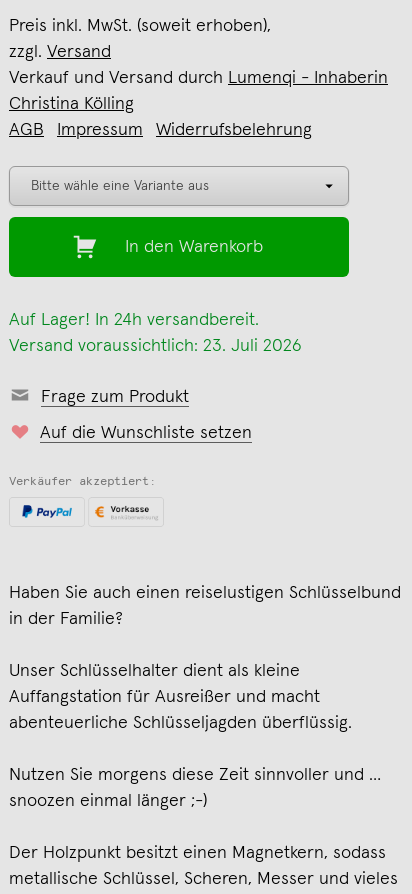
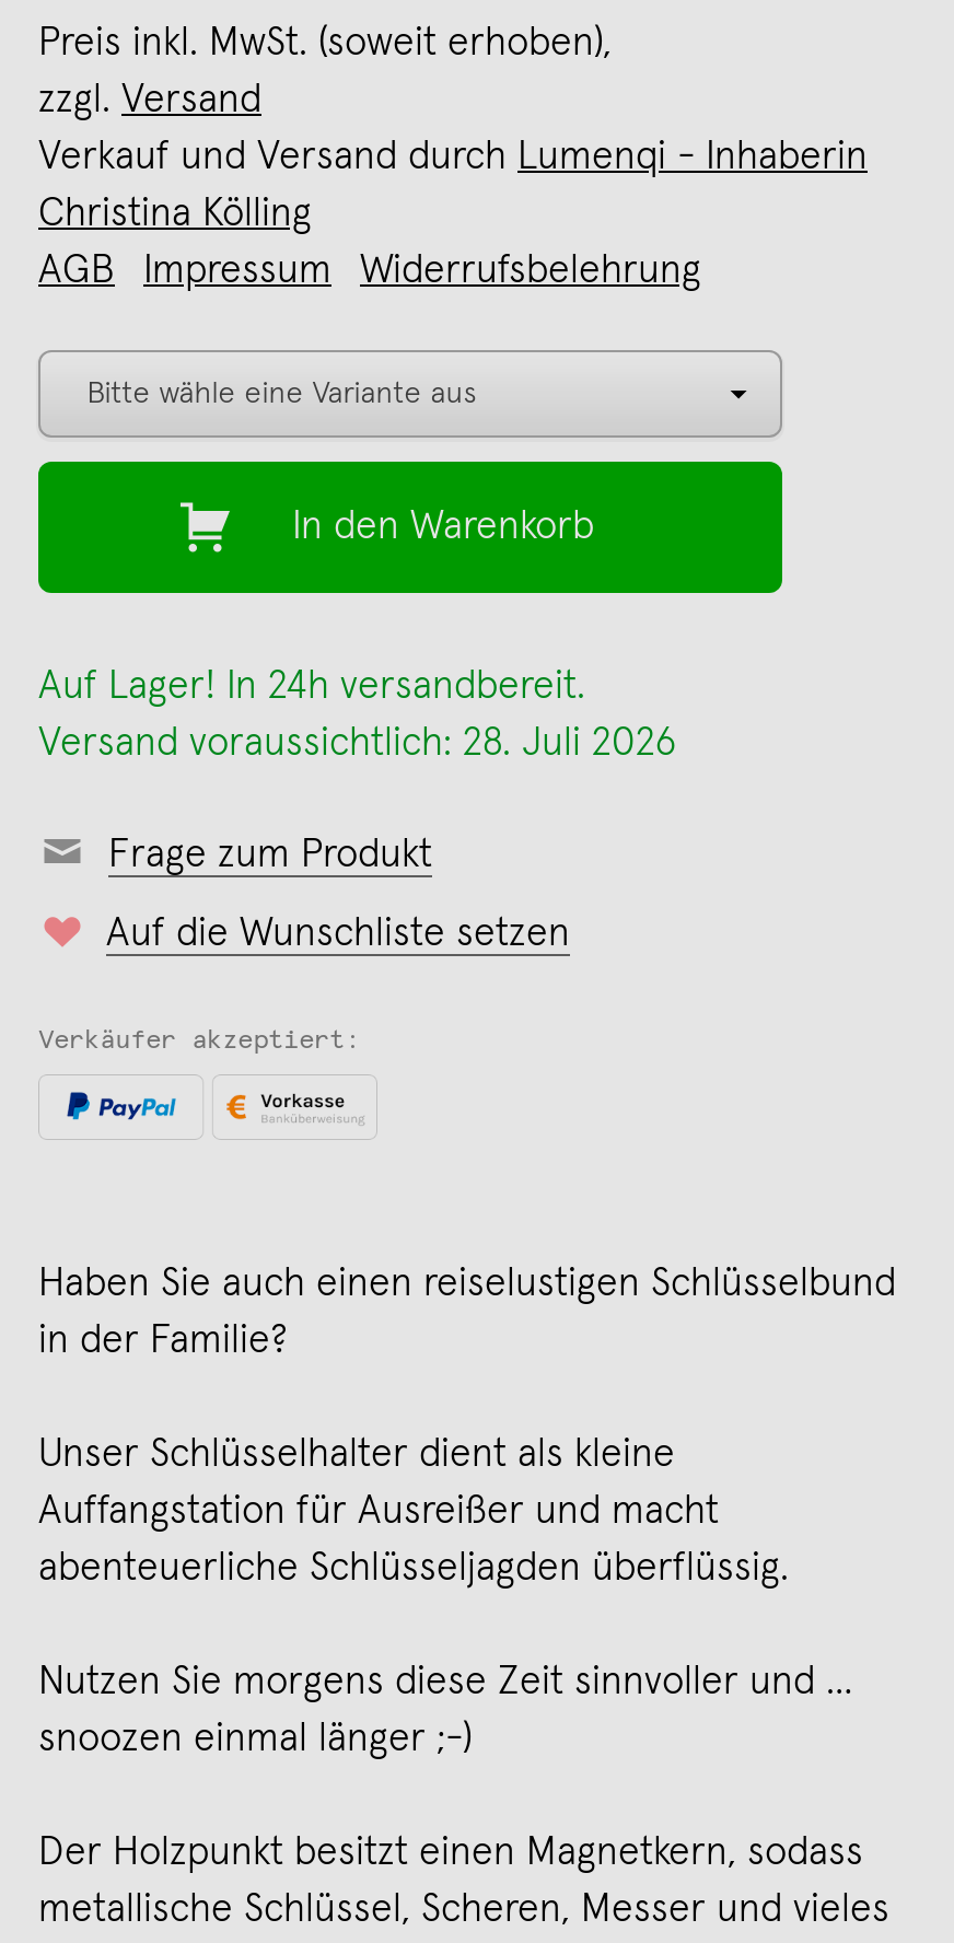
- Versand voraussichtlich: 23. Juli 2026
+ Versand voraussichtlich: 28. Juli 2026
